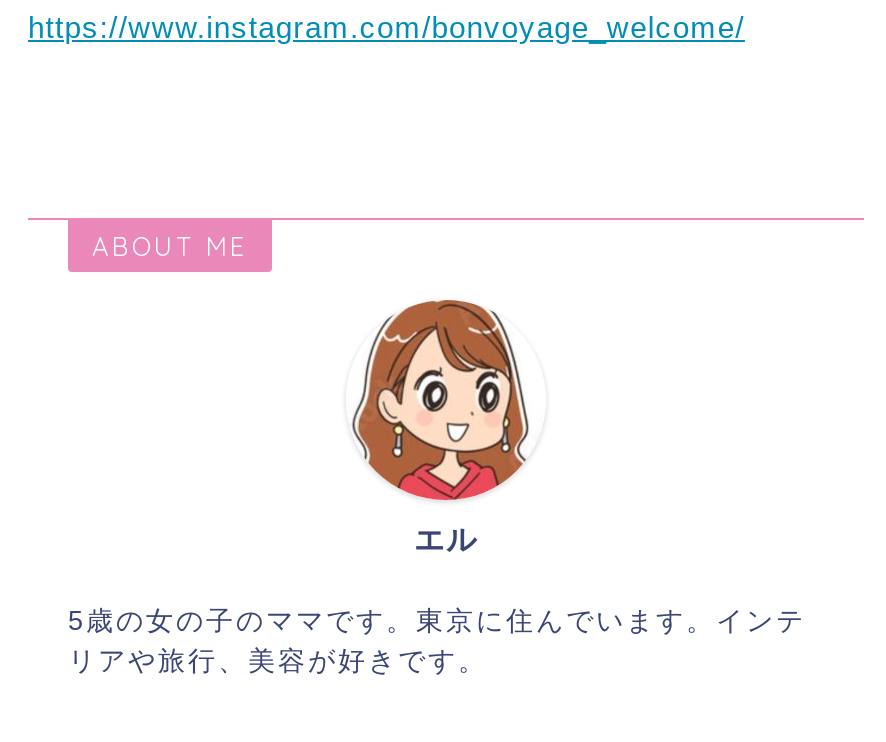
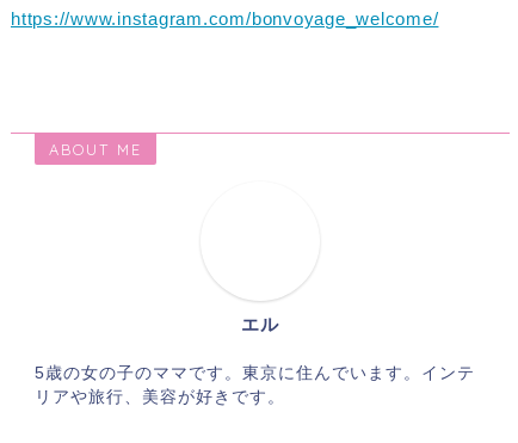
- [image]
